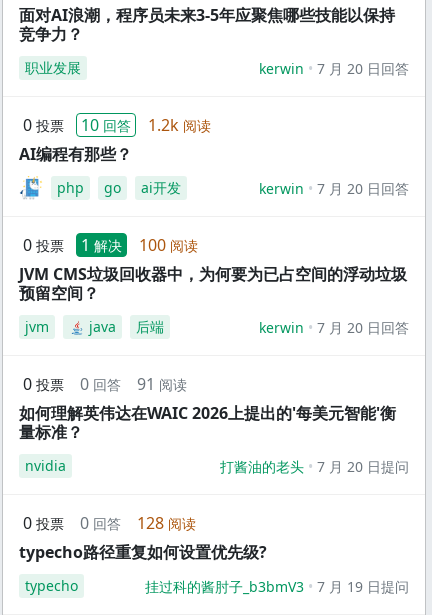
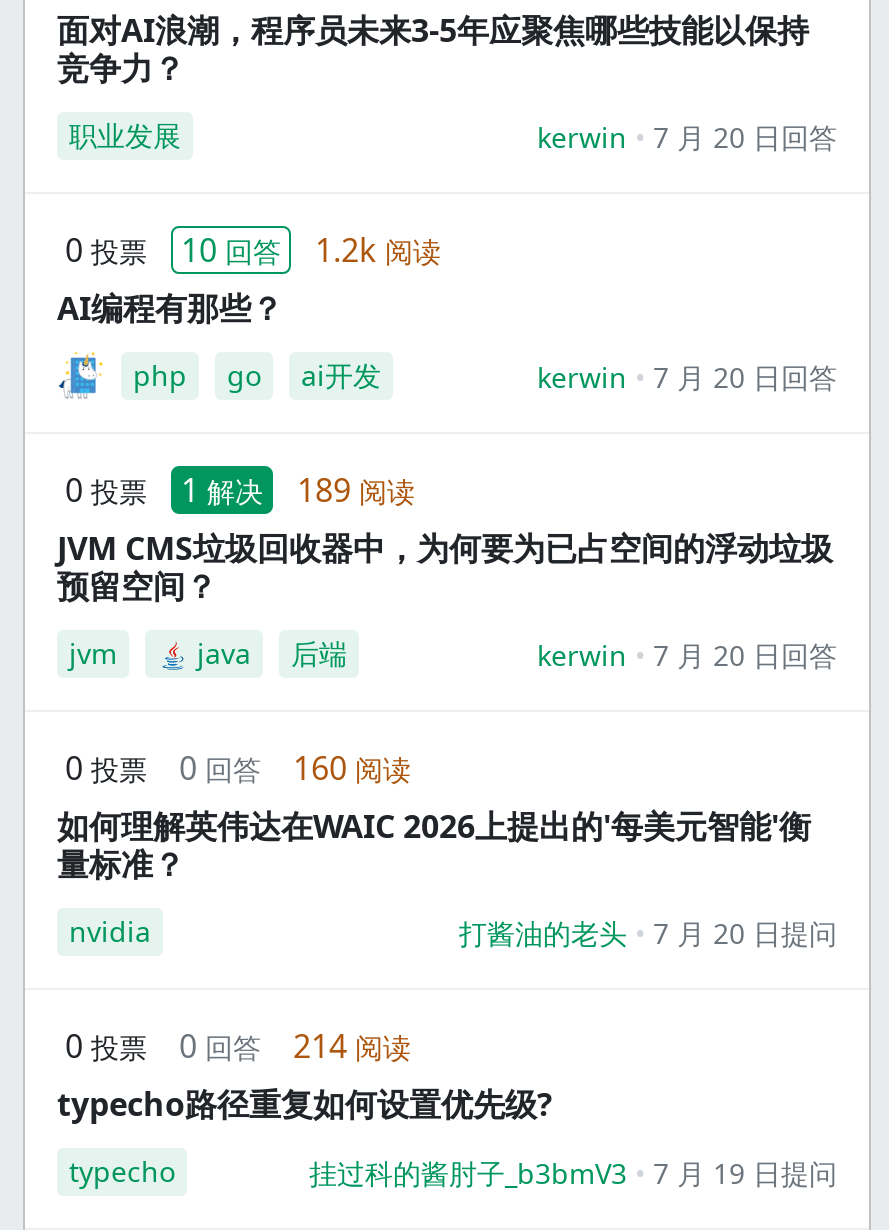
- 0 投票 1 解决 100 阅读
+ 0 投票 1 解决 189 阅读

- 0 投票 0 回答 91 阅读
+ 0 投票 0 回答 160 阅读

- 0 投票 0 回答 128 阅读
+ 0 投票 0 回答 214 阅读
